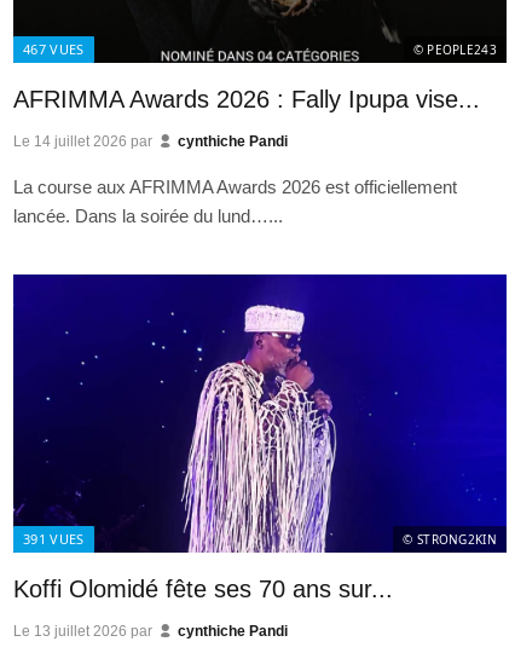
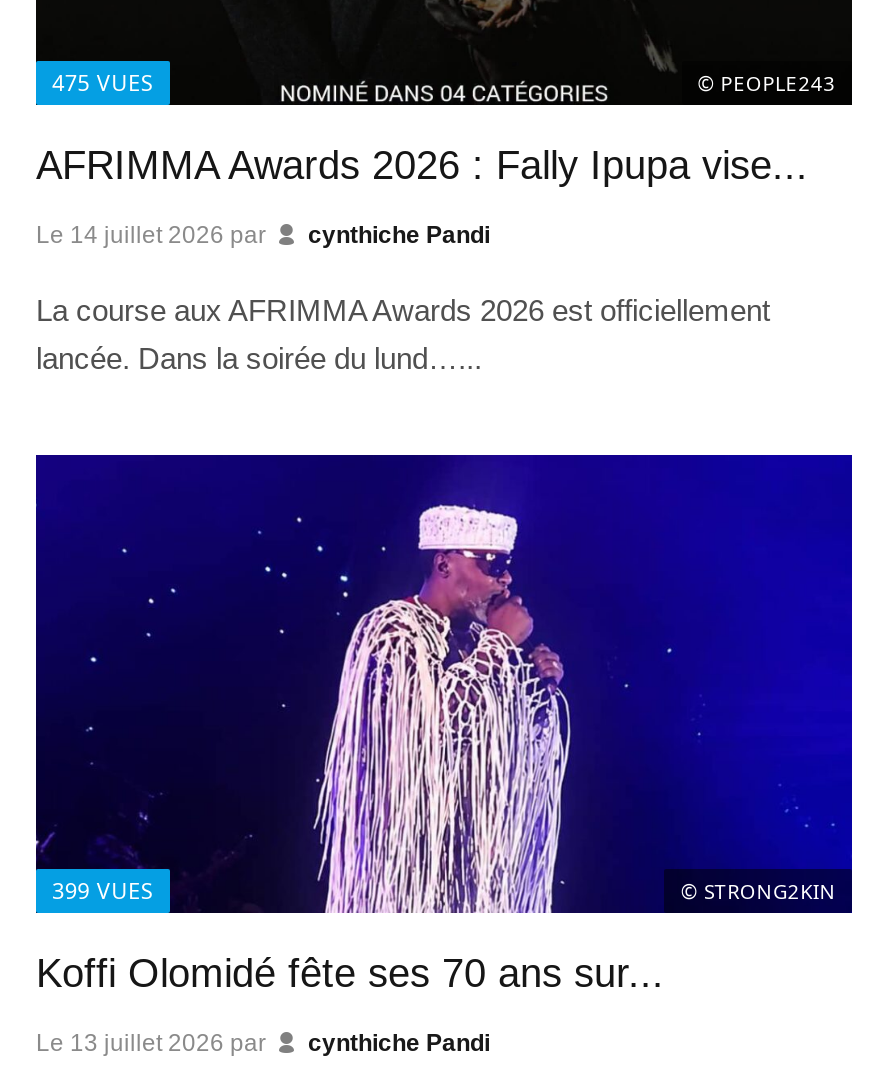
- 467 VUES
+ 475 VUES

- 391 VUES
+ 399 VUES
